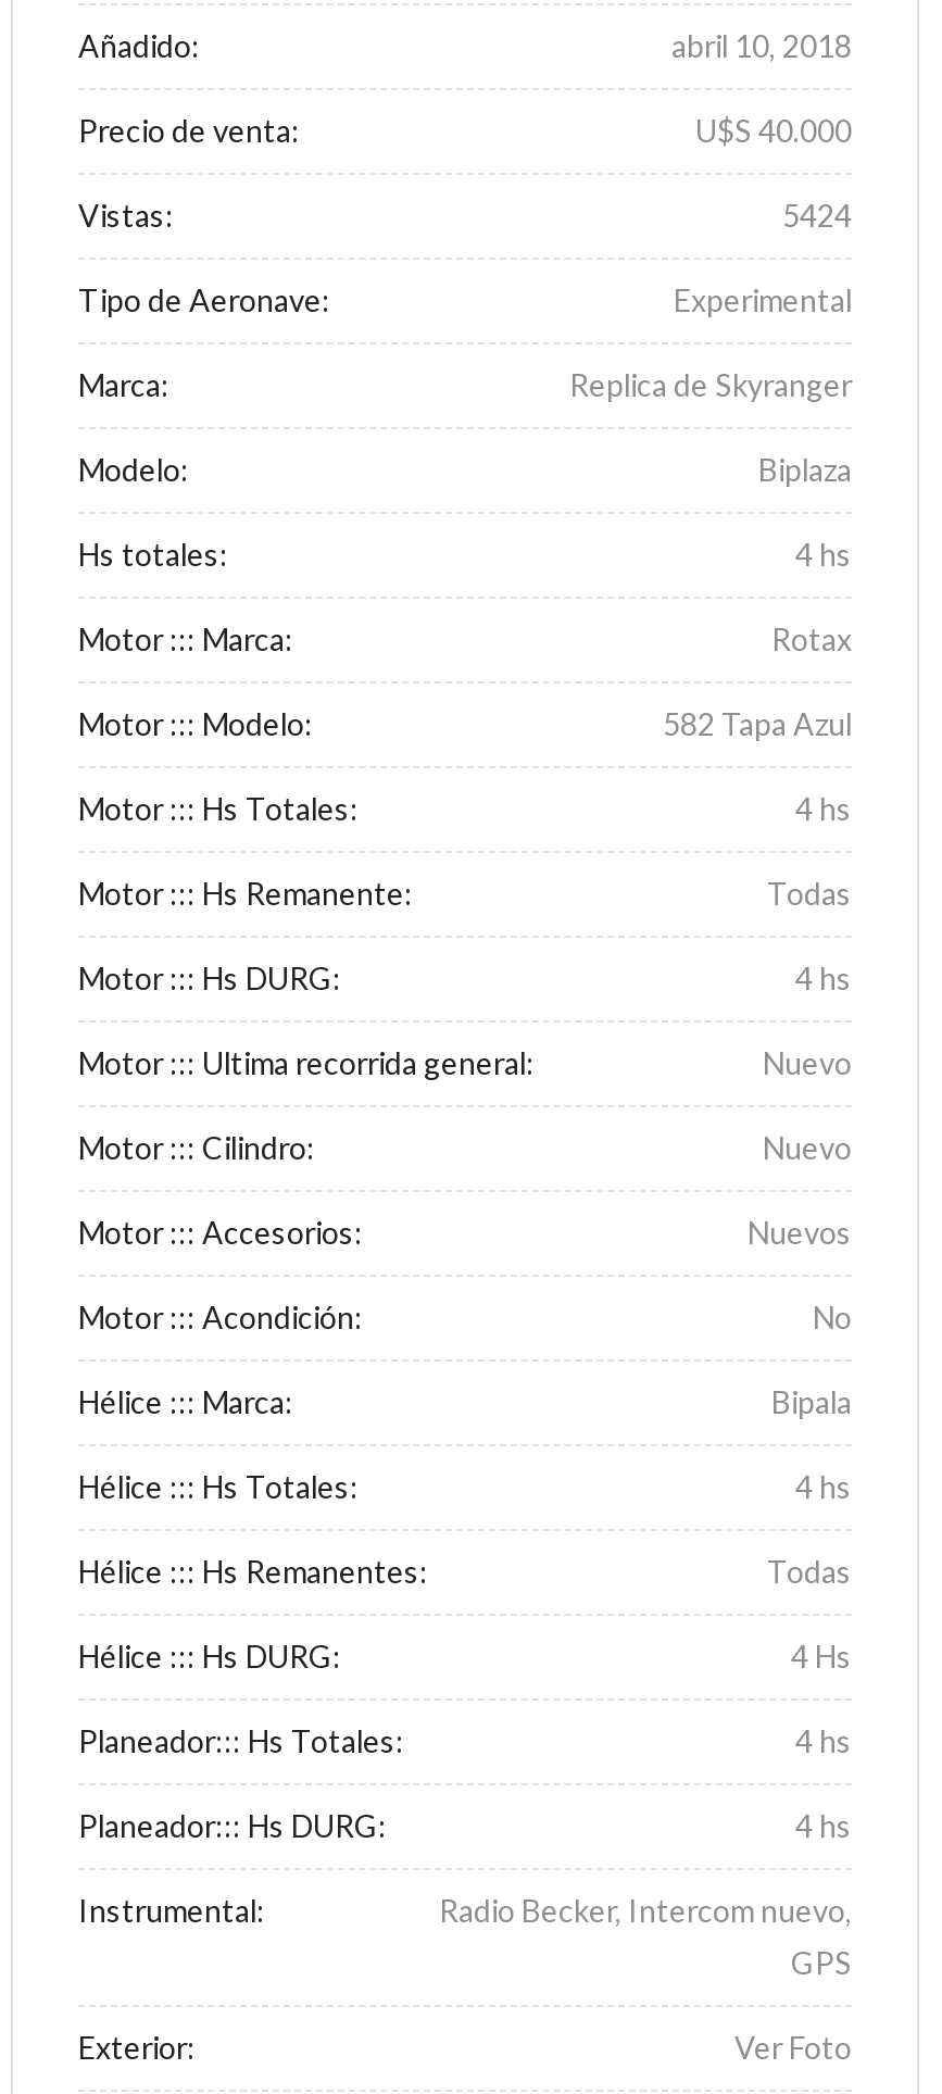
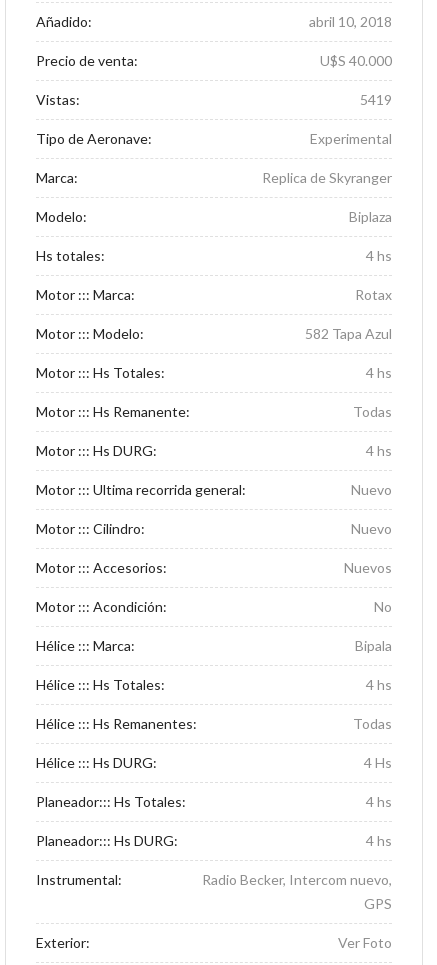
- 5424
+ 5419
